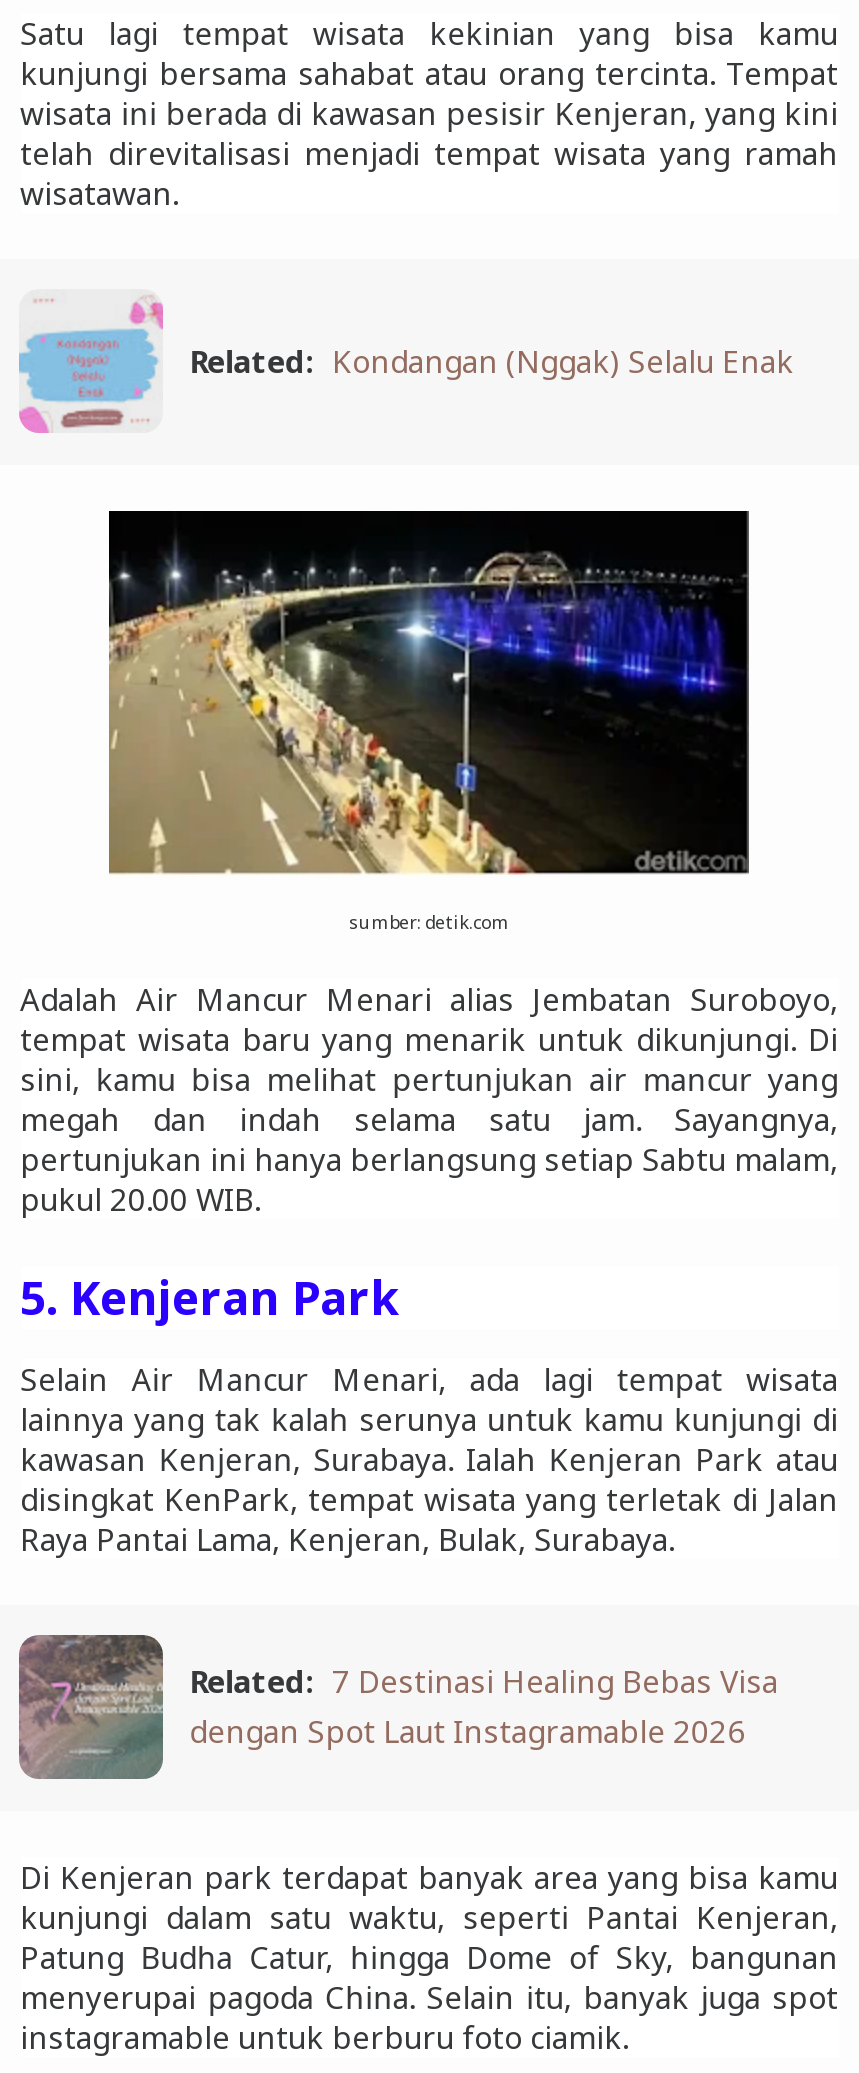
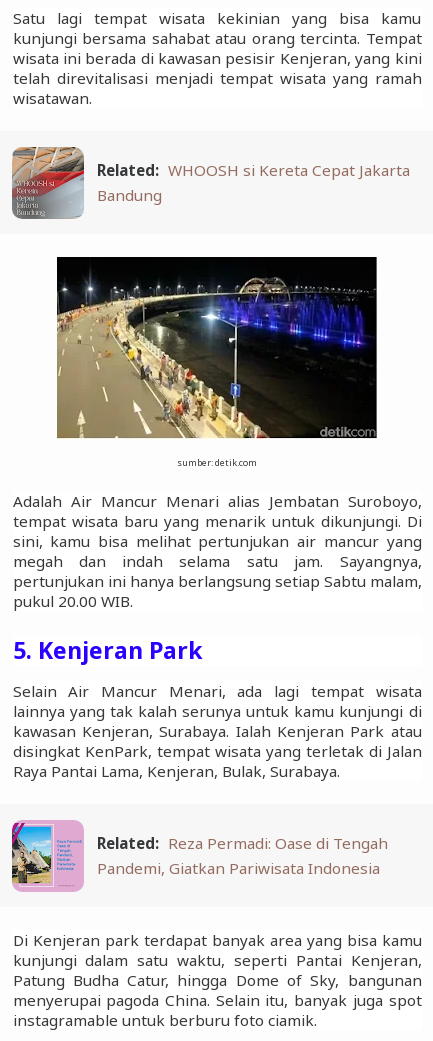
- [image]
- Related: Kondangan (Nggak) Selalu Enak
+ [image]
+ Related: WHOOSH si Kereta Cepat Jakarta
+ Bandung

- [image]
- Related: 7 Destinasi Healing Bebas Visa
- dengan Spot Laut Instagramable 2026
+ [image]
+ Related: Reza Permadi: Oase di Tengah
+ Pandemi, Giatkan Pariwisata Indonesia
